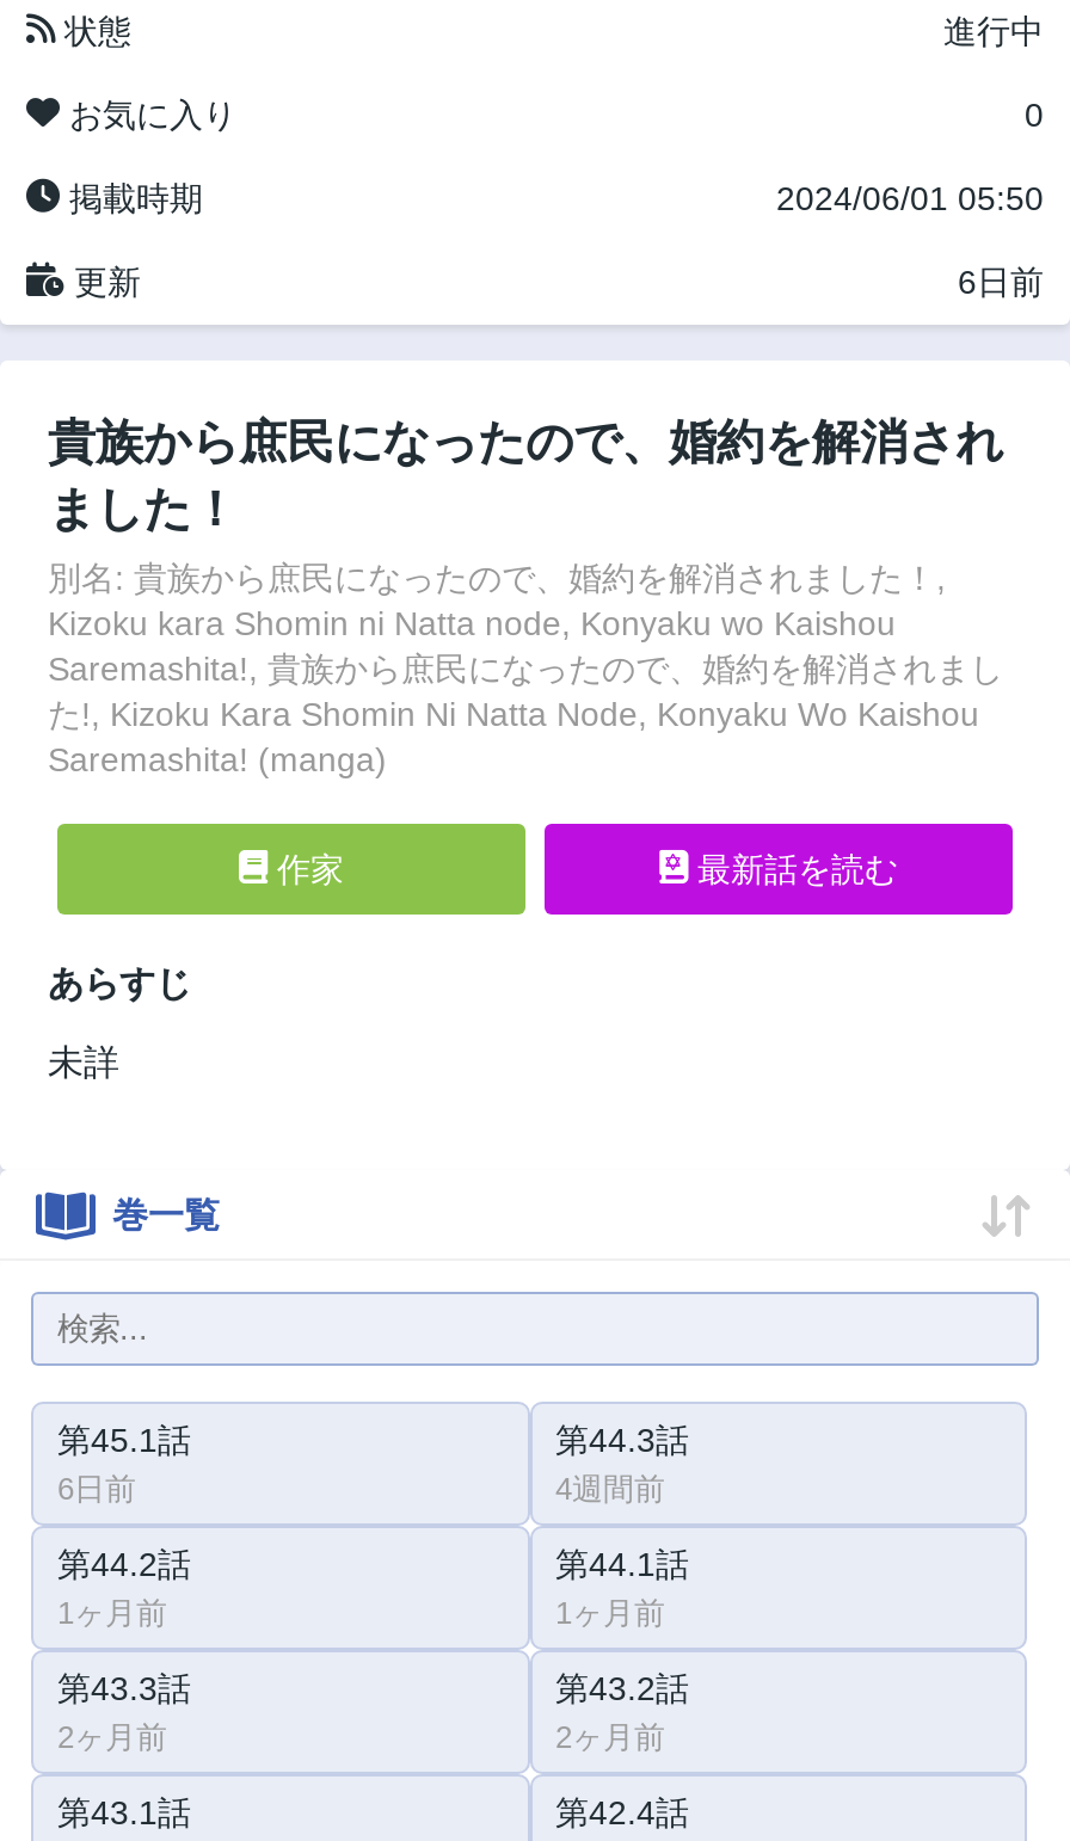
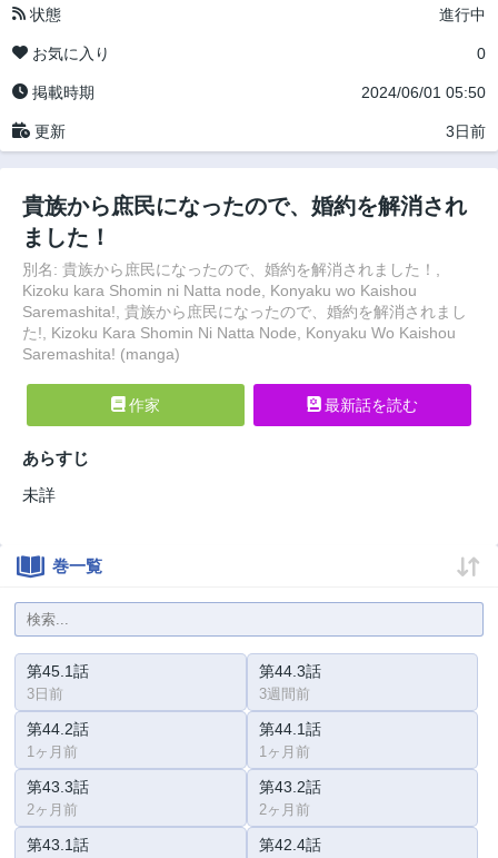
- 6日前
+ 3日前

- 6日前
+ 3日前

- 4週間前
+ 3週間前
